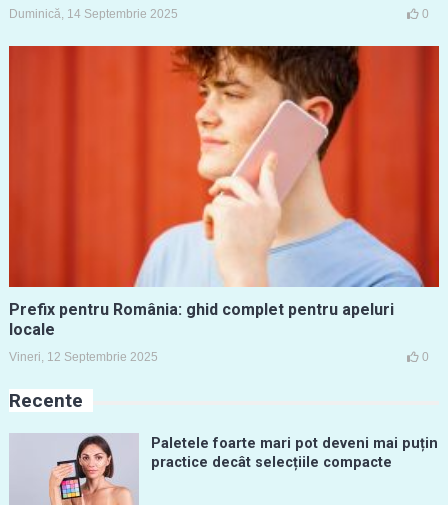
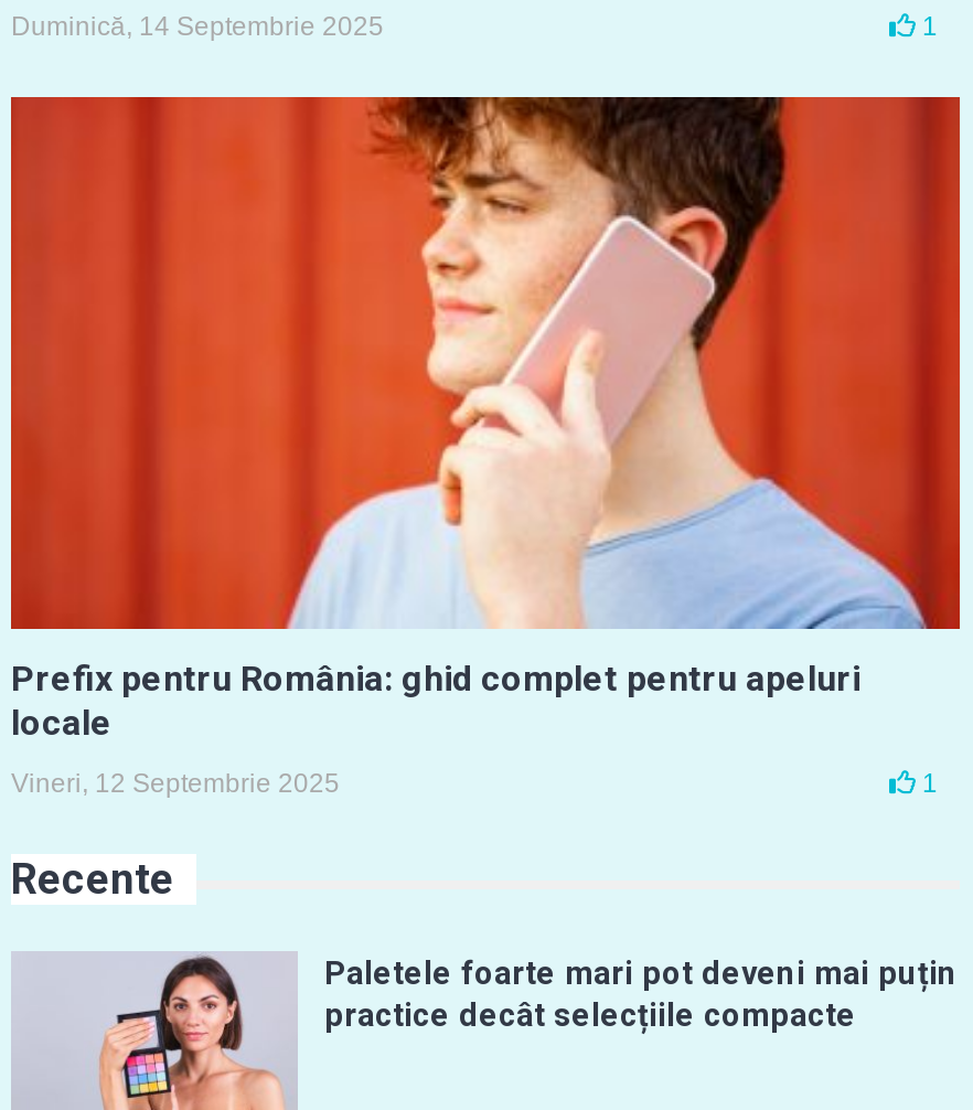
- 0
+ 1

- 0
+ 1
